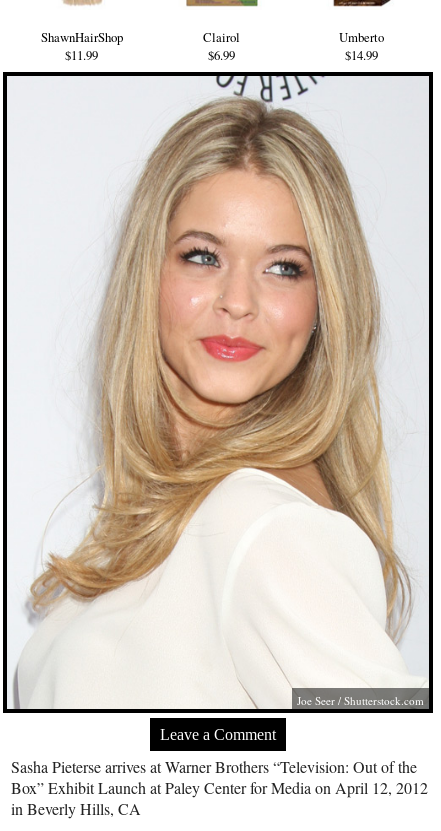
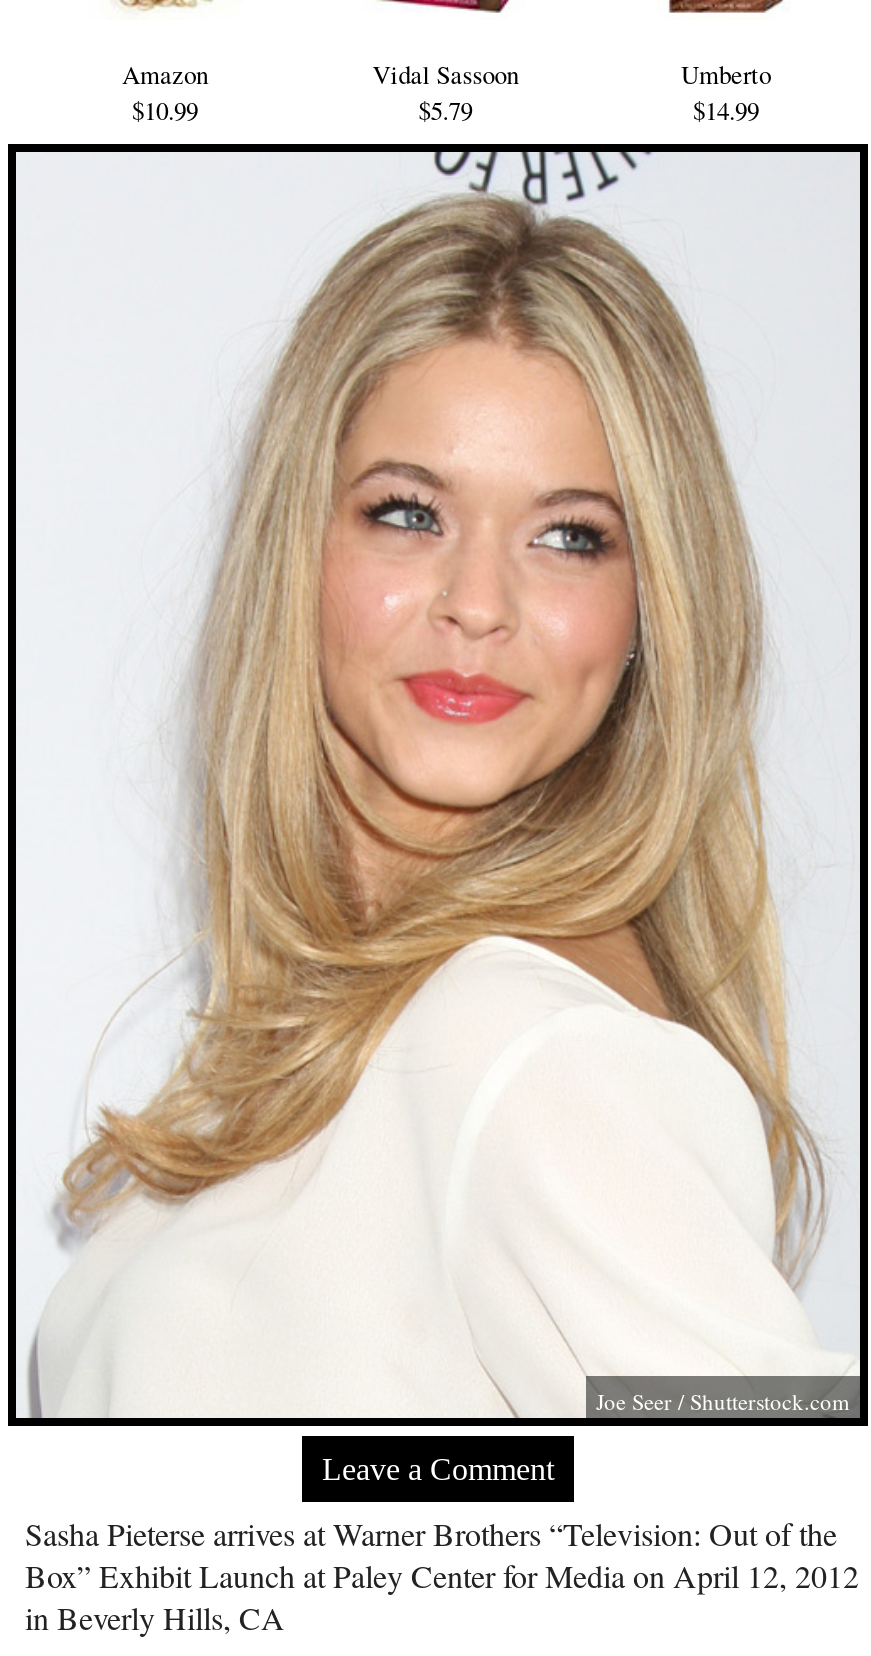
- ShawnHairShop
- $11.99
+ Amazon
+ $10.99

- Clairol
- $6.99
+ Vidal Sassoon
+ $5.79
